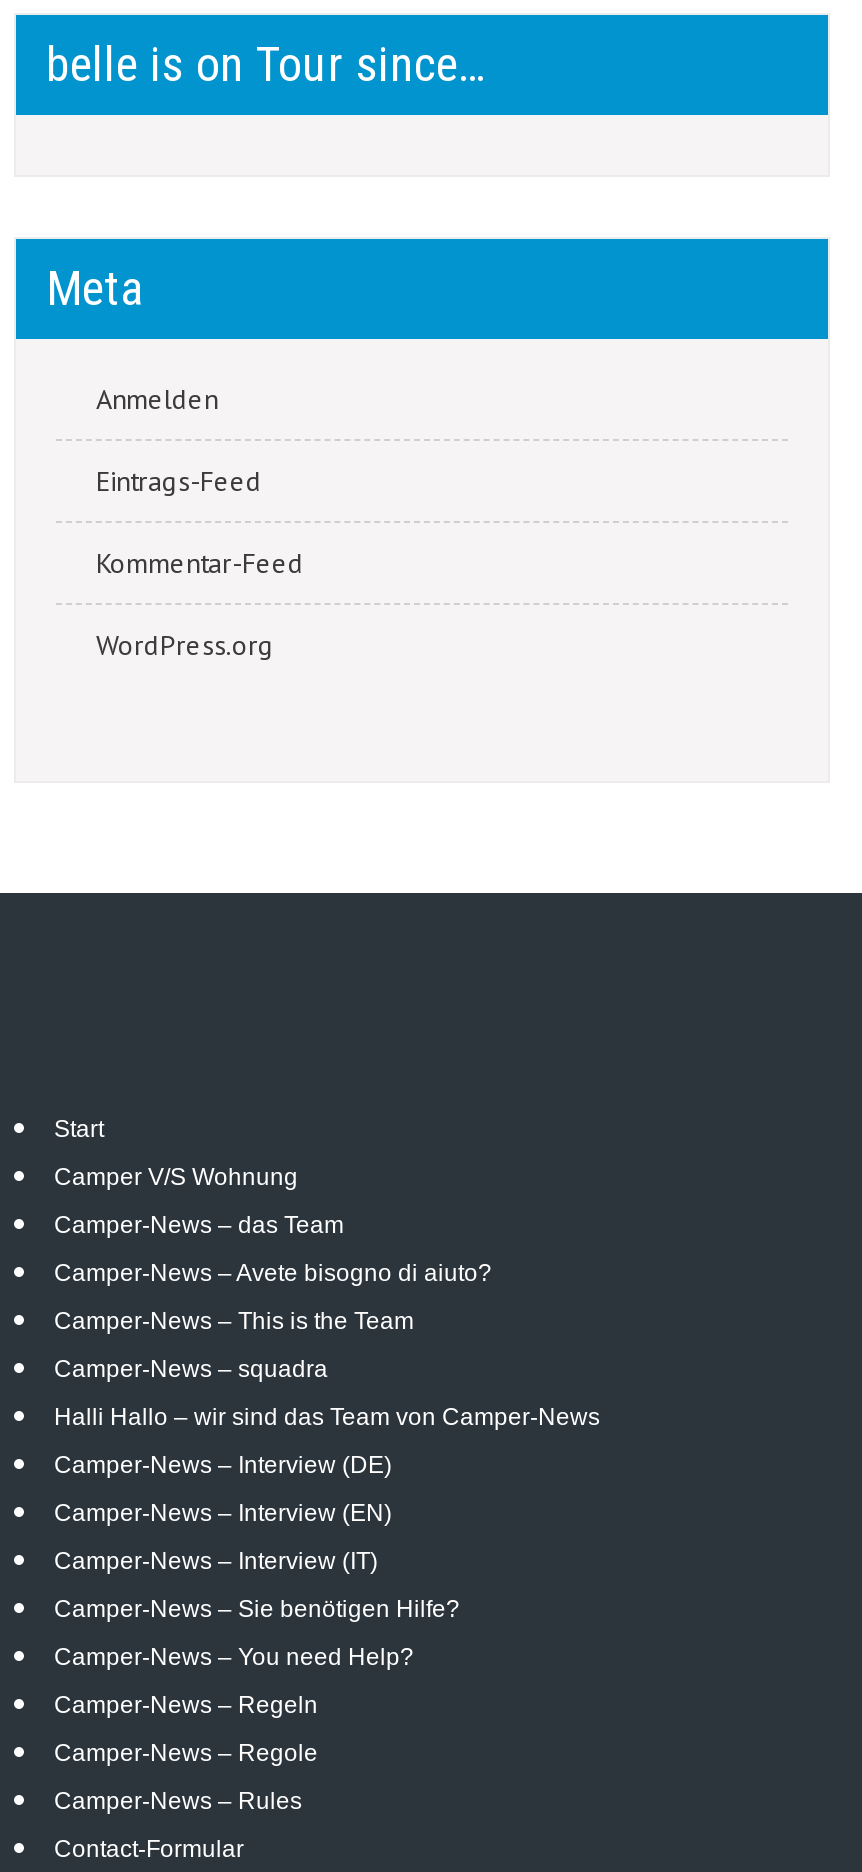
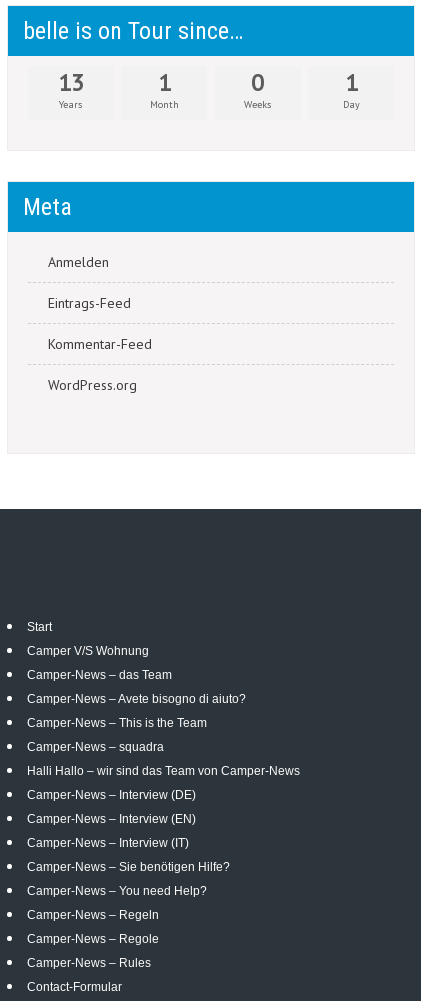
+ 13
+ Years

+ 1
+ Month

+ 0
+ Weeks

+ 1
+ Day
